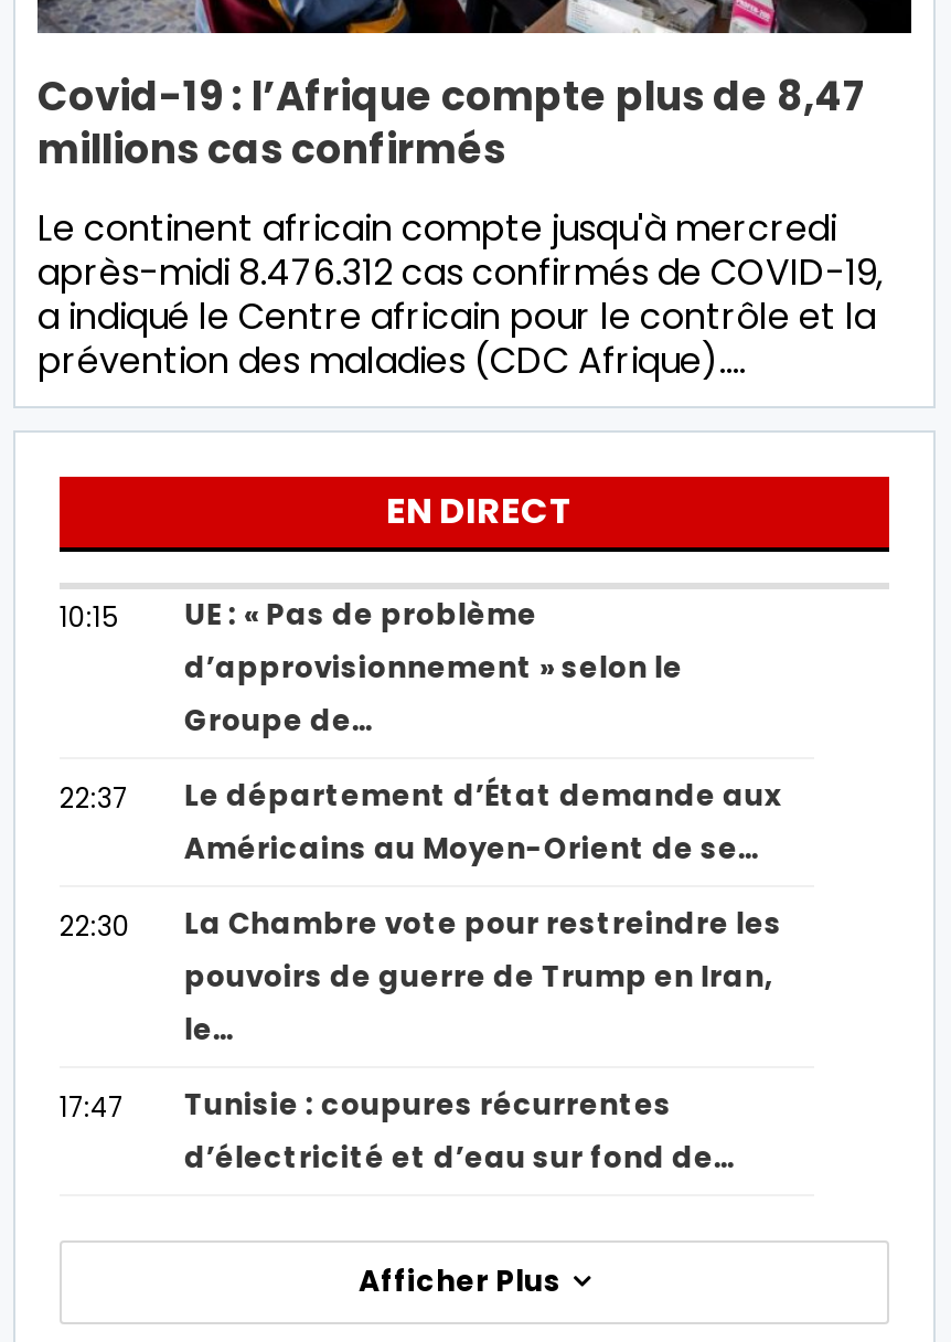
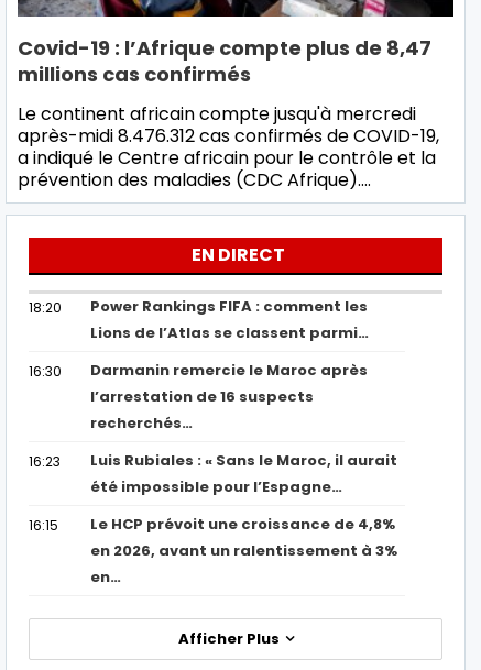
- 10:15
- UE : « Pas de problème
- d’approvisionnement » selon le
- Groupe de…
+ 18:20
+ Power Rankings FIFA : comment les
+ Lions de l’Atlas se classent parmi…

- 22:37
- Le département d’État demande aux
- Américains au Moyen-Orient de se…
+ 16:30
+ Darmanin remercie le Maroc après
+ l’arrestation de 16 suspects
+ recherchés…

- 22:30
- La Chambre vote pour restreindre les
- pouvoirs de guerre de Trump en Iran,
- le…
+ 16:23
+ Luis Rubiales : « Sans le Maroc, il aurait
+ été impossible pour l’Espagne…

- 17:47
- Tunisie : coupures récurrentes
- d’électricité et d’eau sur fond de…
+ 16:15
+ Le HCP prévoit une croissance de 4,8%
+ en 2026, avant un ralentissement à 3%
+ en…
